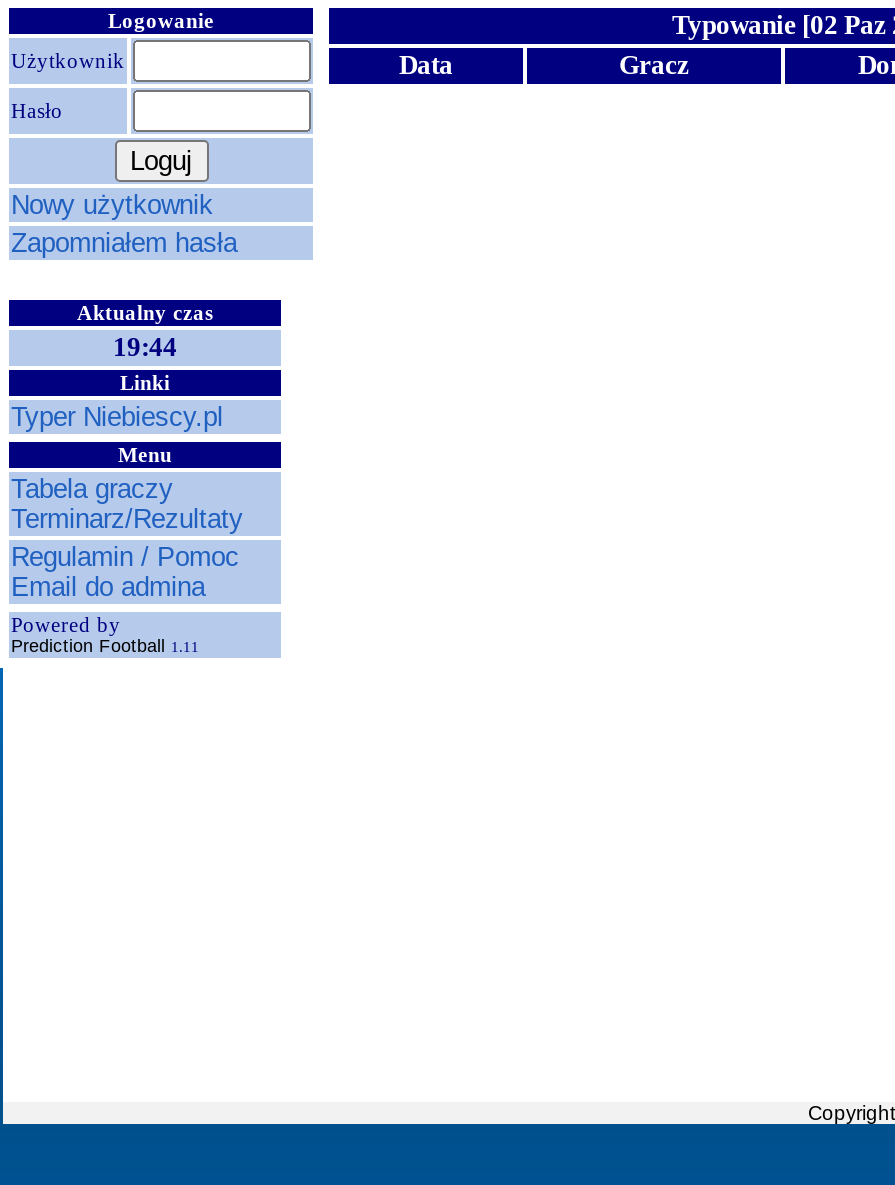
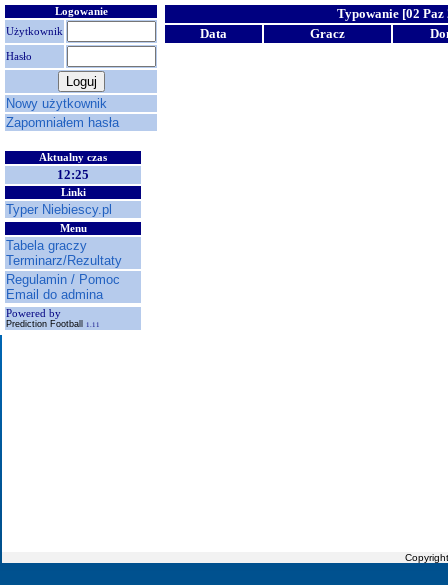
- 19:44
+ 12:25
